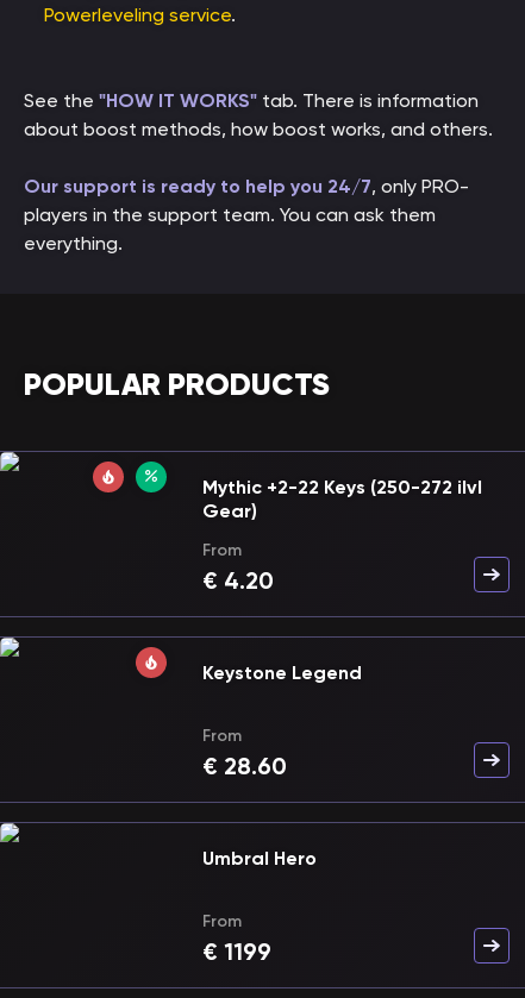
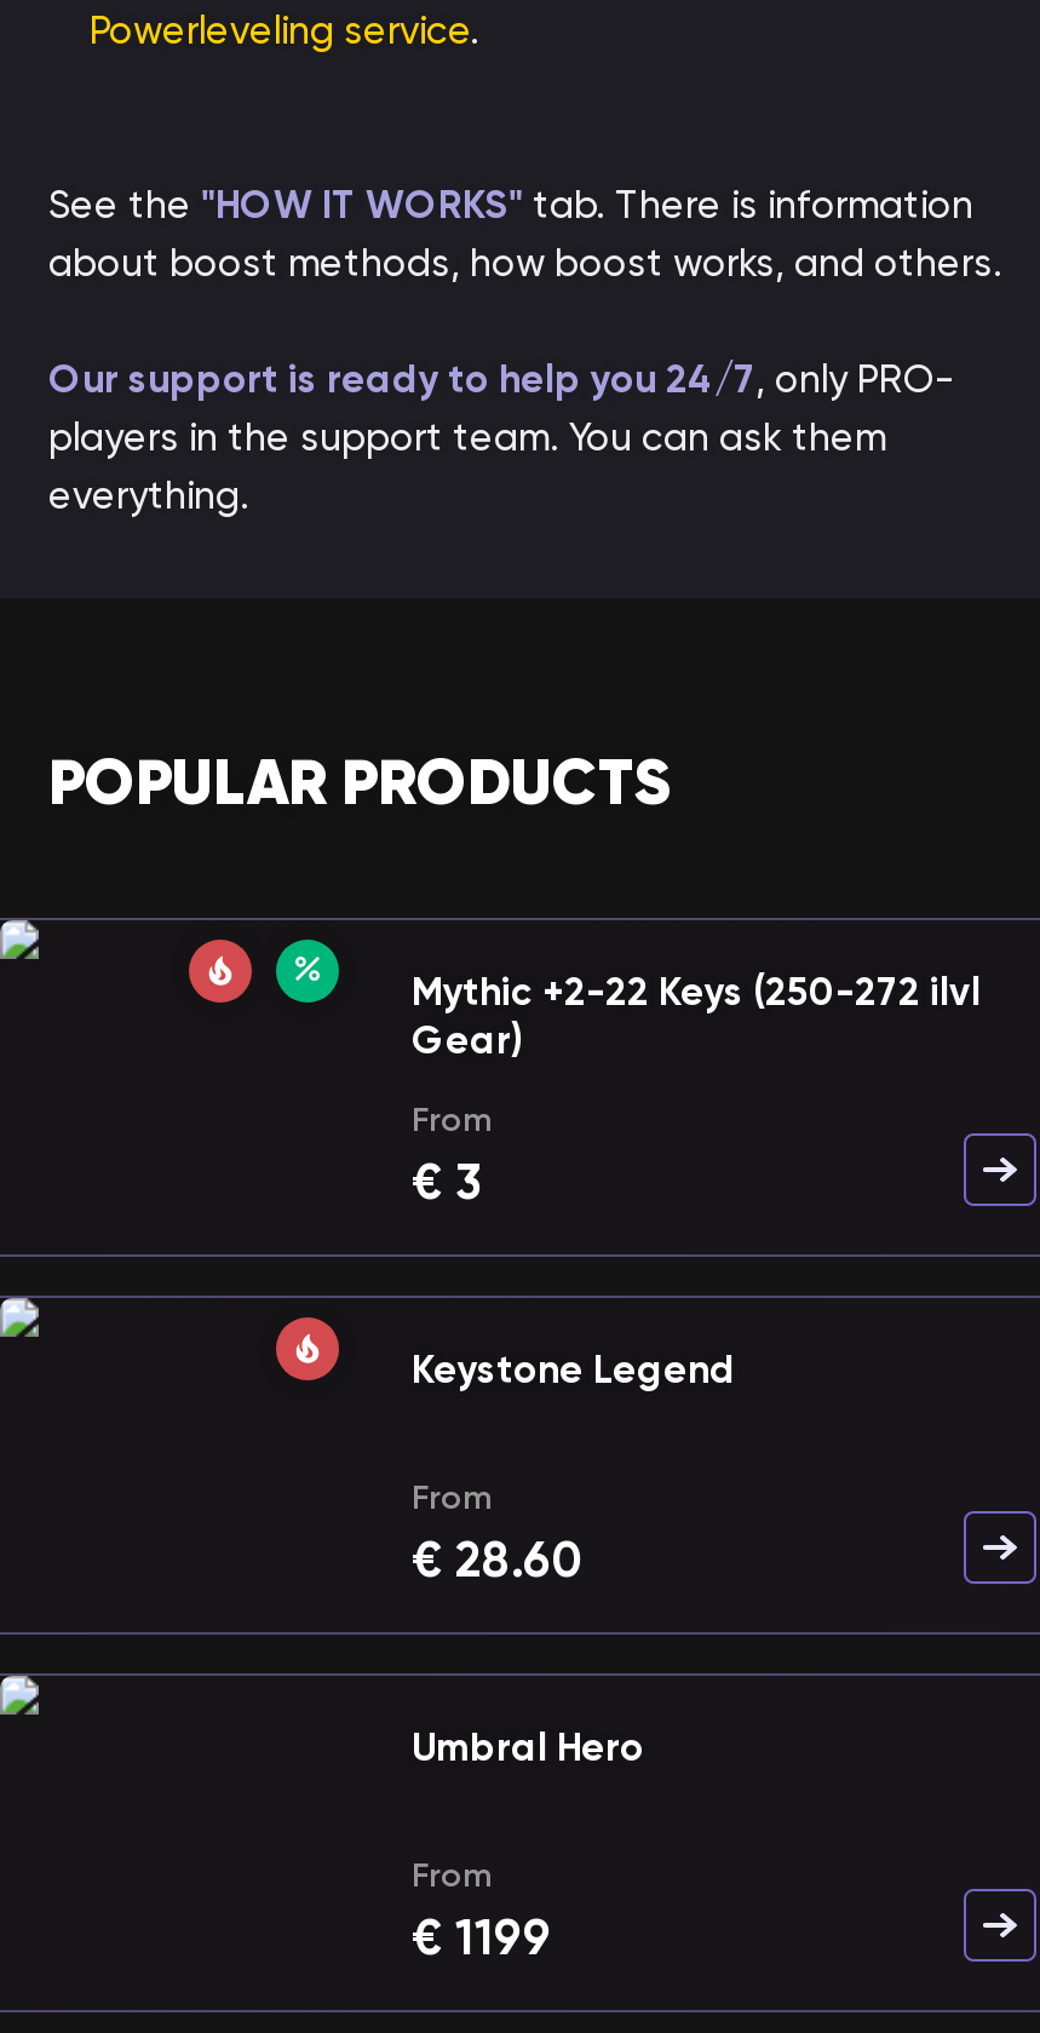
- € 4.20
+ € 3
